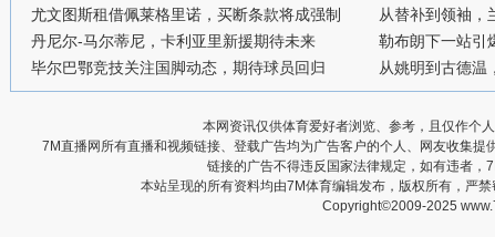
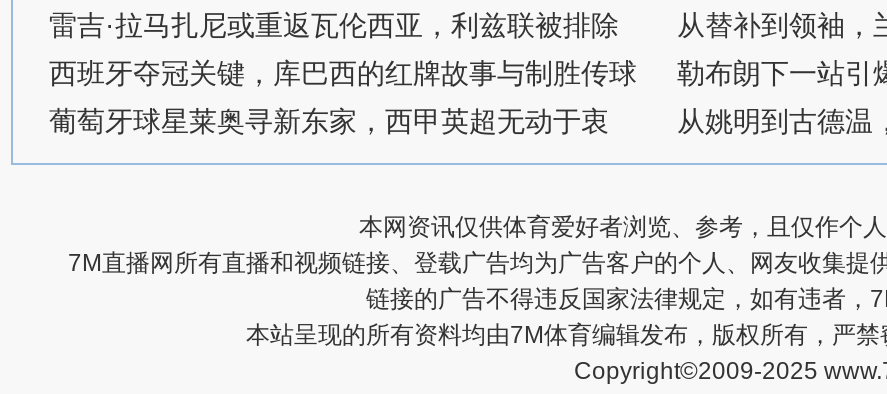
- 尤文图斯租借佩莱格里诺，买断条款将成强制
+ 雷吉·拉马扎尼或重返瓦伦西亚，利兹联被排除

- 丹尼尔-马尔蒂尼，卡利亚里新援期待未来
+ 西班牙夺冠关键，库巴西的红牌故事与制胜传球

- 毕尔巴鄂竞技关注国脚动态，期待球员回归
+ 葡萄牙球星莱奥寻新东家，西甲英超无动于衷
